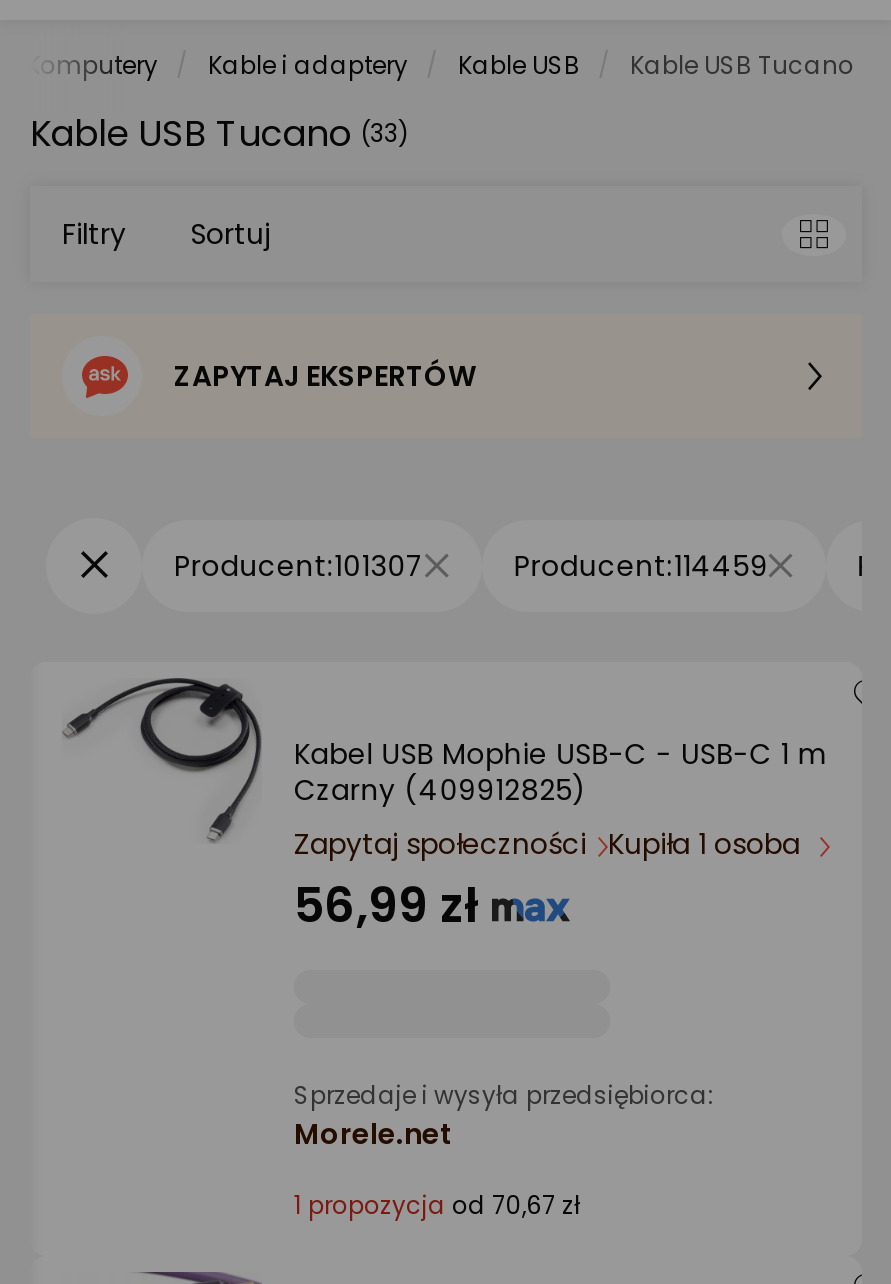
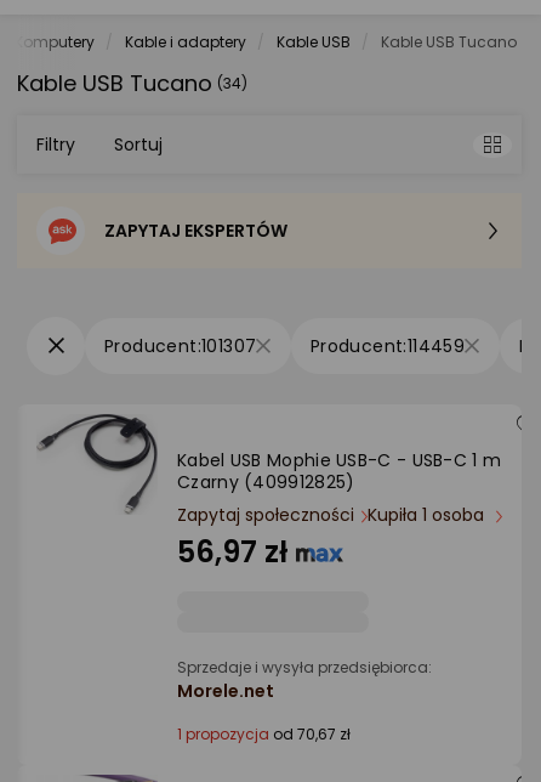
- Kable USB Tucano (33)
+ Kable USB Tucano (34)

- 56,99 zł
+ 56,97 zł
